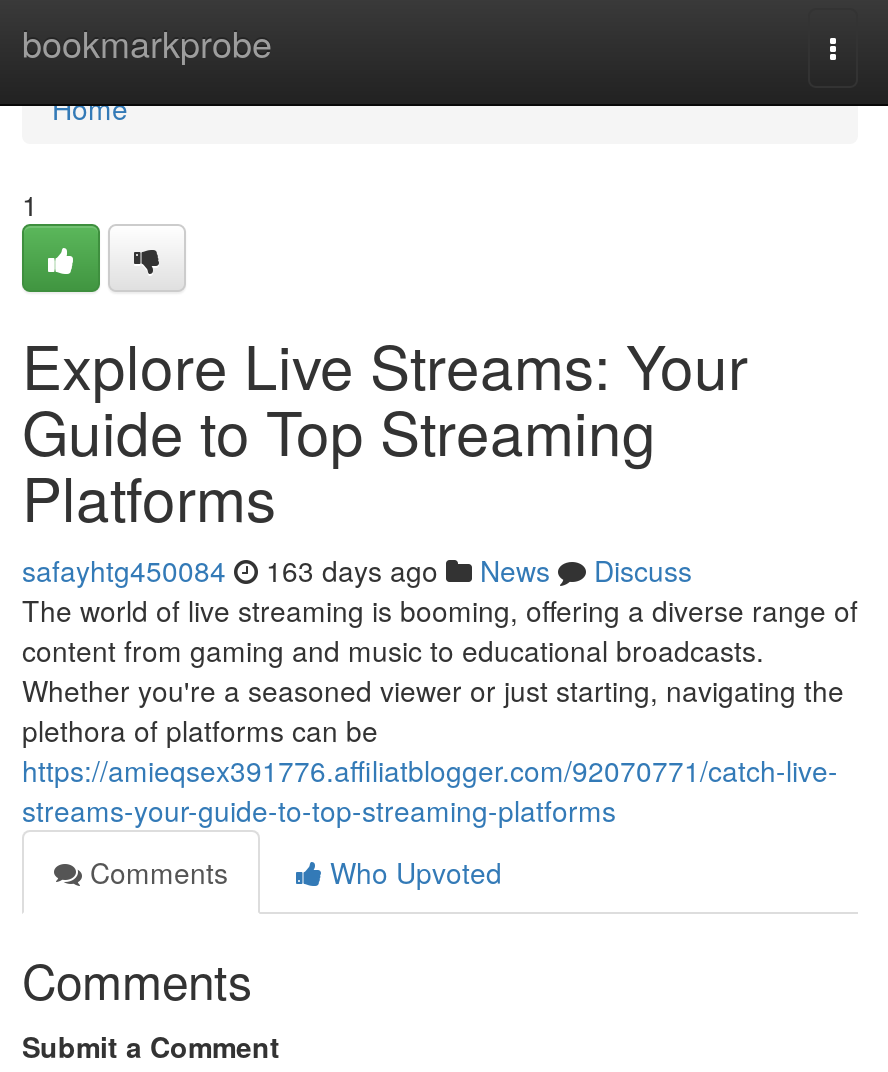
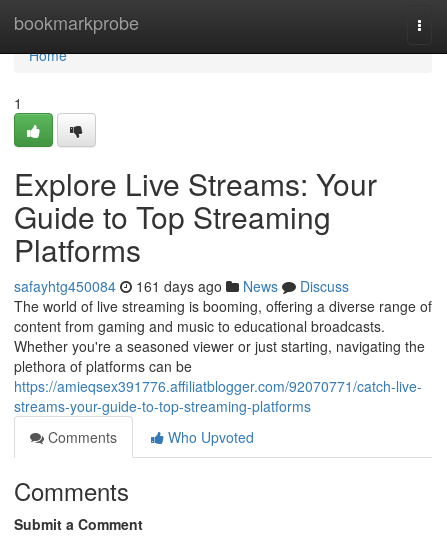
- safayhtg450084 163 days ago News Discuss
+ safayhtg450084 161 days ago News Discuss
